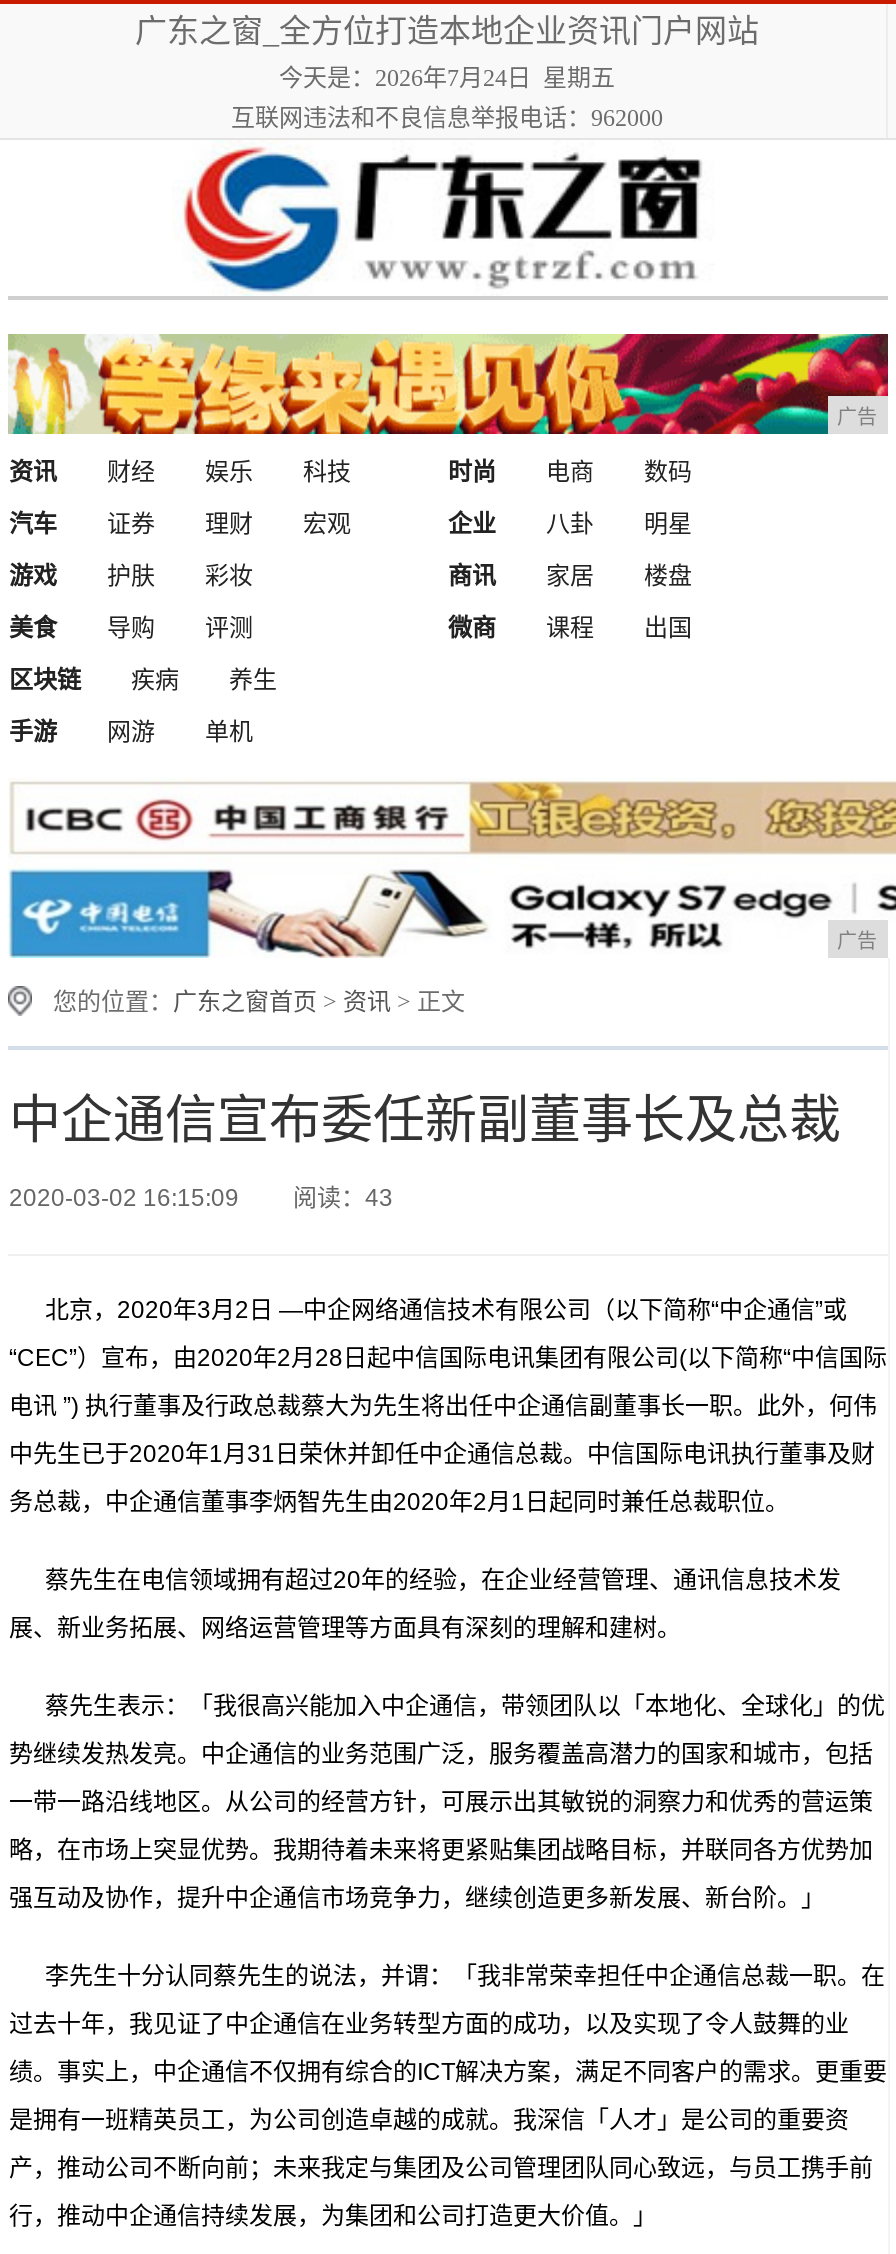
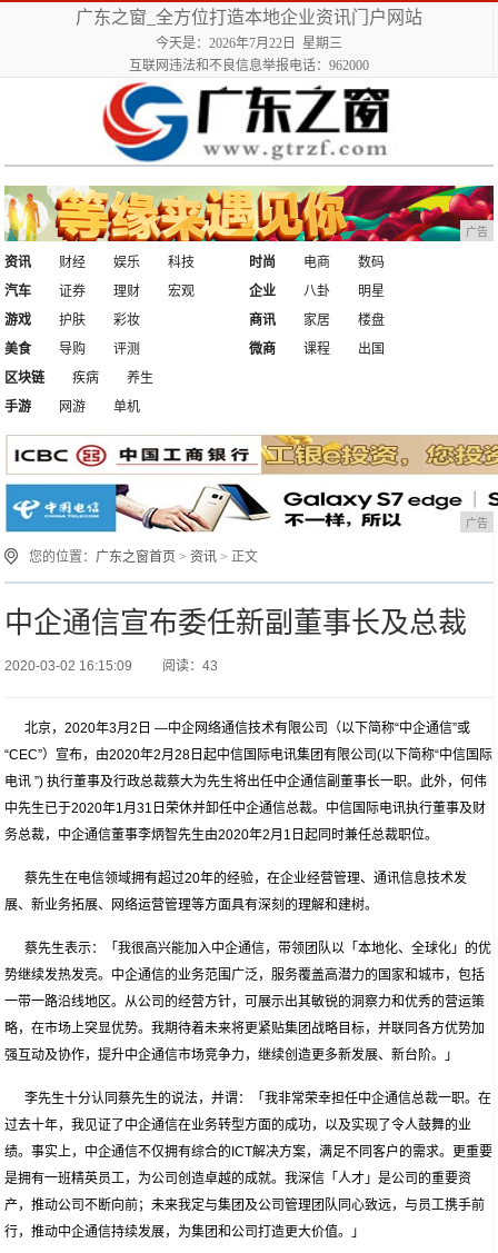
- 今天是：2026年7月24日 星期五
+ 今天是：2026年7月22日 星期三
